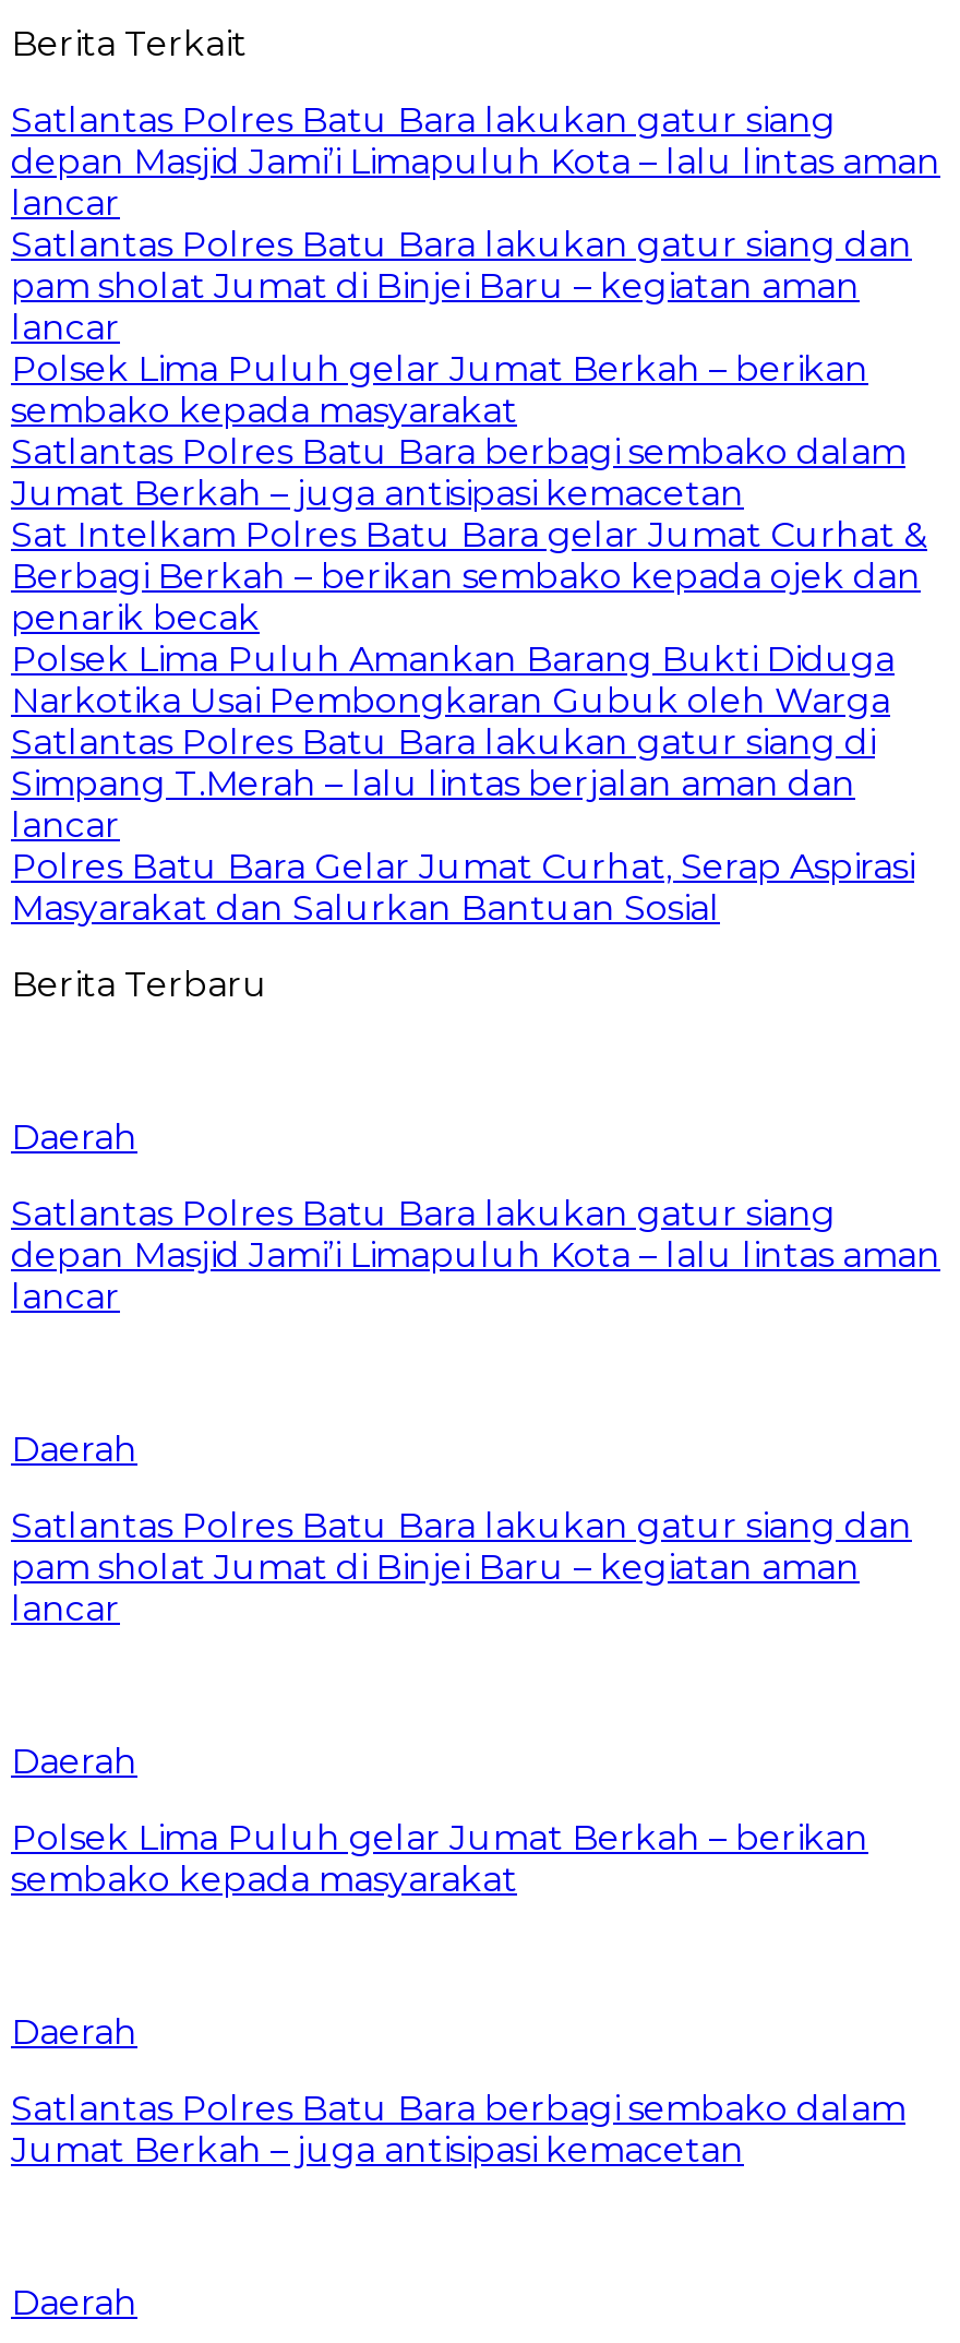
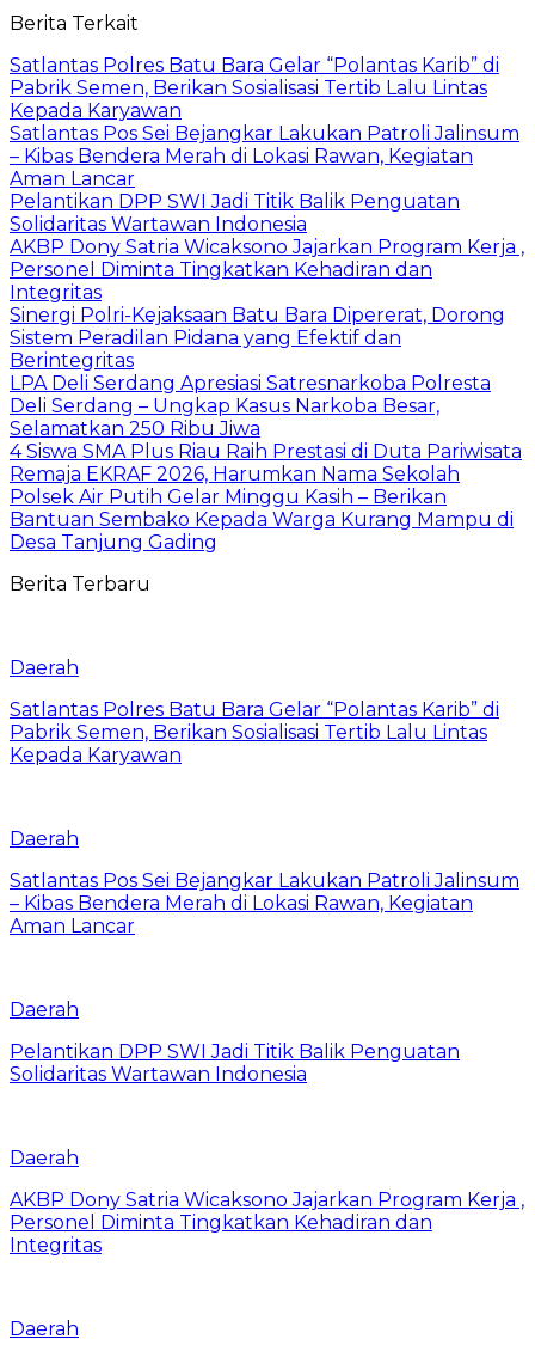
- Satlantas Polres Batu Bara lakukan gatur siang
- depan Masjid Jami’i Limapuluh Kota – lalu lintas aman
- lancar
- Satlantas Polres Batu Bara lakukan gatur siang dan
- pam sholat Jumat di Binjei Baru – kegiatan aman
- lancar
- Polsek Lima Puluh gelar Jumat Berkah – berikan
- sembako kepada masyarakat
- Satlantas Polres Batu Bara berbagi sembako dalam
- Jumat Berkah – juga antisipasi kemacetan
- Sat Intelkam Polres Batu Bara gelar Jumat Curhat &
- Berbagi Berkah – berikan sembako kepada ojek dan
- penarik becak
- Polsek Lima Puluh Amankan Barang Bukti Diduga
- Narkotika Usai Pembongkaran Gubuk oleh Warga
- Satlantas Polres Batu Bara lakukan gatur siang di
- Simpang T.Merah – lalu lintas berjalan aman dan
- lancar
- Polres Batu Bara Gelar Jumat Curhat, Serap Aspirasi
- Masyarakat dan Salurkan Bantuan Sosial
+ Satlantas Polres Batu Bara Gelar “Polantas Karib” di
+ Pabrik Semen, Berikan Sosialisasi Tertib Lalu Lintas
+ Kepada Karyawan
+ Satlantas Pos Sei Bejangkar Lakukan Patroli Jalinsum
+ – Kibas Bendera Merah di Lokasi Rawan, Kegiatan
+ Aman Lancar
+ Pelantikan DPP SWI Jadi Titik Balik Penguatan
+ Solidaritas Wartawan Indonesia
+ AKBP Dony Satria Wicaksono Jajarkan Program Kerja ,
+ Personel Diminta Tingkatkan Kehadiran dan
+ Integritas
+ Sinergi Polri-Kejaksaan Batu Bara Dipererat, Dorong
+ Sistem Peradilan Pidana yang Efektif dan
+ Berintegritas
+ LPA Deli Serdang Apresiasi Satresnarkoba Polresta
+ Deli Serdang – Ungkap Kasus Narkoba Besar,
+ Selamatkan 250 Ribu Jiwa
+ 4 Siswa SMA Plus Riau Raih Prestasi di Duta Pariwisata
+ Remaja EKRAF 2026, Harumkan Nama Sekolah
+ Polsek Air Putih Gelar Minggu Kasih – Berikan
+ Bantuan Sembako Kepada Warga Kurang Mampu di
+ Desa Tanjung Gading

- Satlantas Polres Batu Bara lakukan gatur siang
- depan Masjid Jami’i Limapuluh Kota – lalu lintas aman
- lancar
+ Satlantas Polres Batu Bara Gelar “Polantas Karib” di
+ Pabrik Semen, Berikan Sosialisasi Tertib Lalu Lintas
+ Kepada Karyawan

- Satlantas Polres Batu Bara lakukan gatur siang dan
- pam sholat Jumat di Binjei Baru – kegiatan aman
- lancar
+ Satlantas Pos Sei Bejangkar Lakukan Patroli Jalinsum
+ – Kibas Bendera Merah di Lokasi Rawan, Kegiatan
+ Aman Lancar

- Polsek Lima Puluh gelar Jumat Berkah – berikan
- sembako kepada masyarakat
+ Pelantikan DPP SWI Jadi Titik Balik Penguatan
+ Solidaritas Wartawan Indonesia

- Satlantas Polres Batu Bara berbagi sembako dalam
- Jumat Berkah – juga antisipasi kemacetan
+ AKBP Dony Satria Wicaksono Jajarkan Program Kerja ,
+ Personel Diminta Tingkatkan Kehadiran dan
+ Integritas
